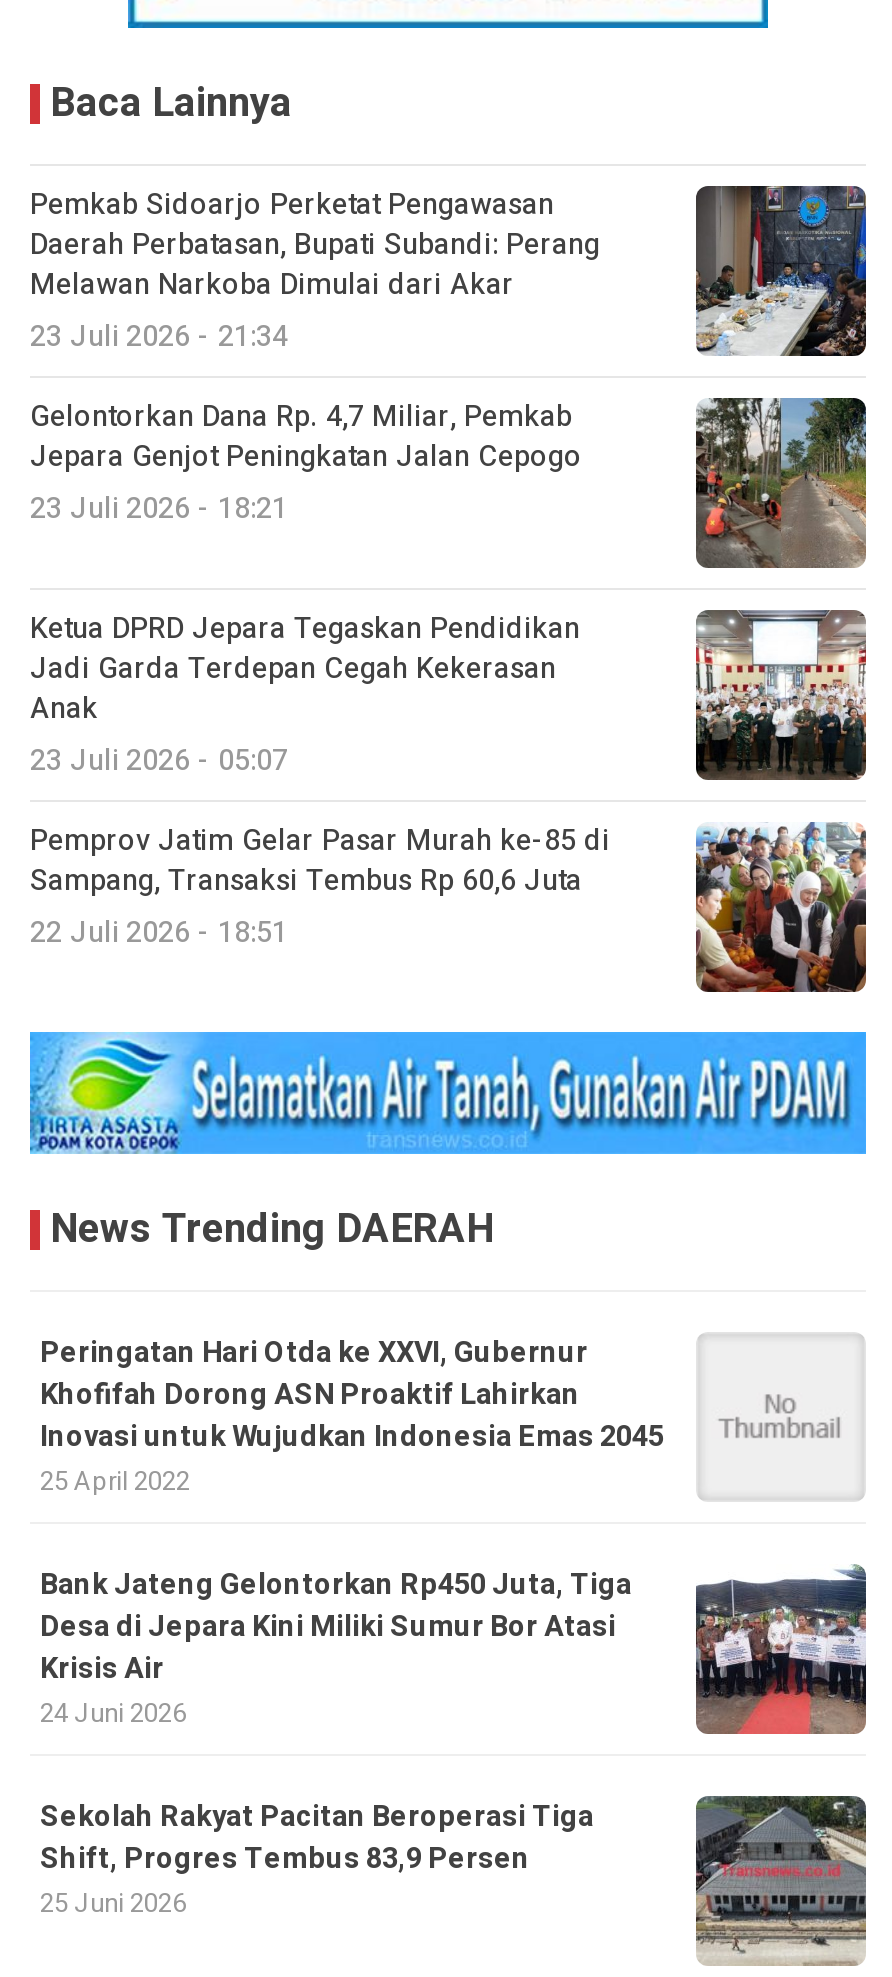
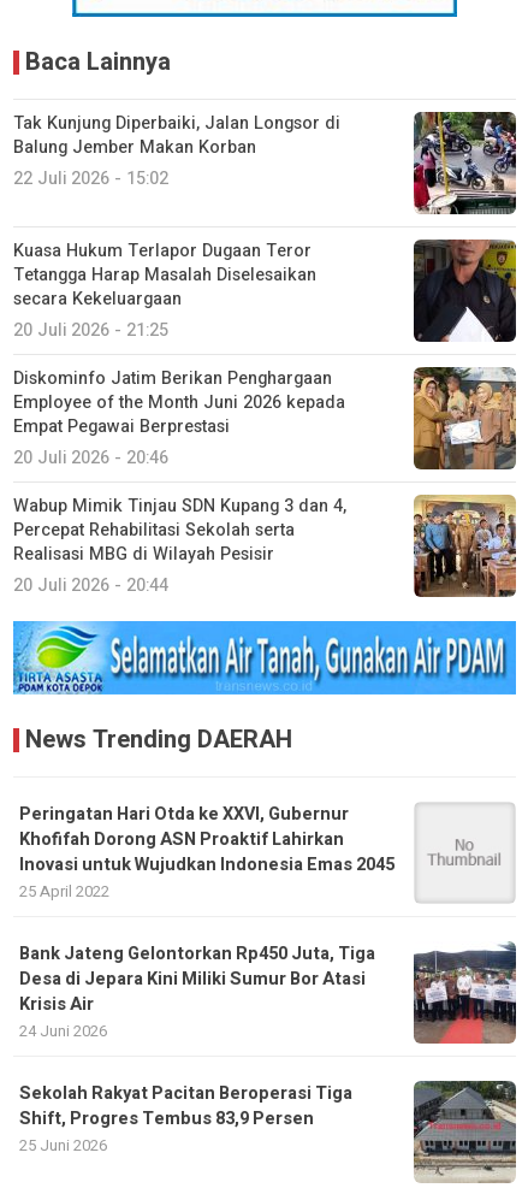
- Pemkab Sidoarjo Perketat Pengawasan
- Daerah Perbatasan, Bupati Subandi: Perang
- Melawan Narkoba Dimulai dari Akar
- 23 Juli 2026 - 21:34
+ Tak Kunjung Diperbaiki, Jalan Longsor di
+ Balung Jember Makan Korban
+ 22 Juli 2026 - 15:02

- [image]
+ [image]

- Gelontorkan Dana Rp. 4,7 Miliar, Pemkab
- Jepara Genjot Peningkatan Jalan Cepogo
- 23 Juli 2026 - 18:21
+ Kuasa Hukum Terlapor Dugaan Teror
+ Tetangga Harap Masalah Diselesaikan
+ secara Kekeluargaan
+ 20 Juli 2026 - 21:25

- [image]
+ [image]

- Ketua DPRD Jepara Tegaskan Pendidikan
- Jadi Garda Terdepan Cegah Kekerasan
- Anak
- 23 Juli 2026 - 05:07
+ Diskominfo Jatim Berikan Penghargaan
+ Employee of the Month Juni 2026 kepada
+ Empat Pegawai Berprestasi
+ 20 Juli 2026 - 20:46

- [image]
+ [image]

- Pemprov Jatim Gelar Pasar Murah ke-85 di
- Sampang, Transaksi Tembus Rp 60,6 Juta
- 22 Juli 2026 - 18:51
+ Wabup Mimik Tinjau SDN Kupang 3 dan 4,
+ Percepat Rehabilitasi Sekolah serta
+ Realisasi MBG di Wilayah Pesisir
+ 20 Juli 2026 - 20:44

- [image]
+ [image]
